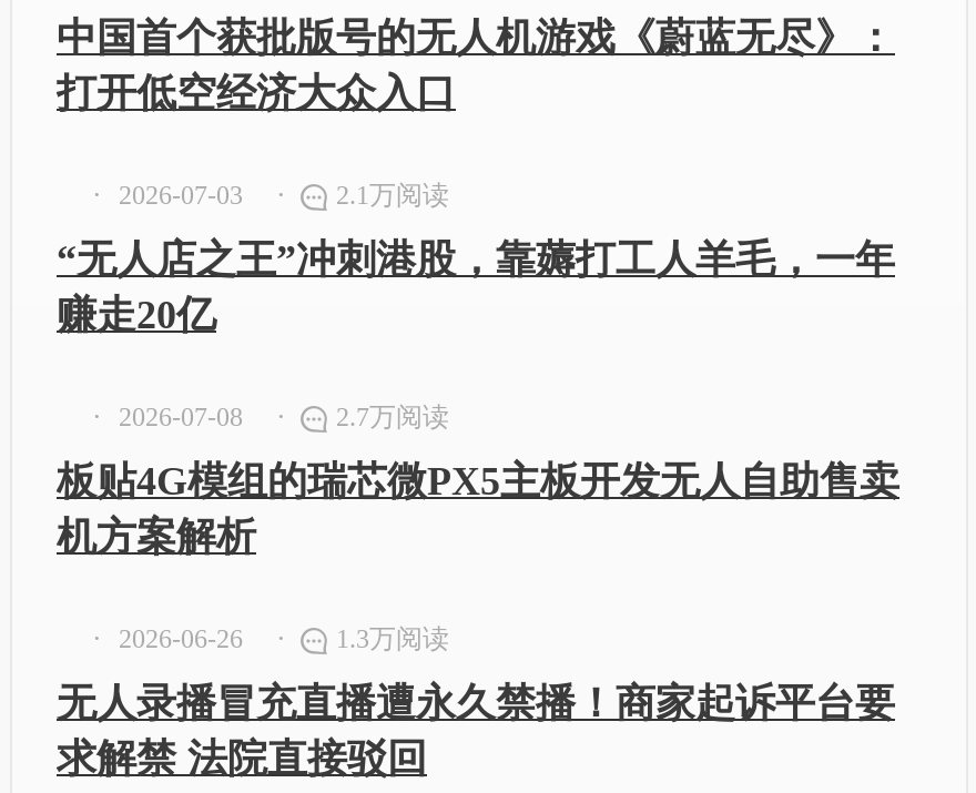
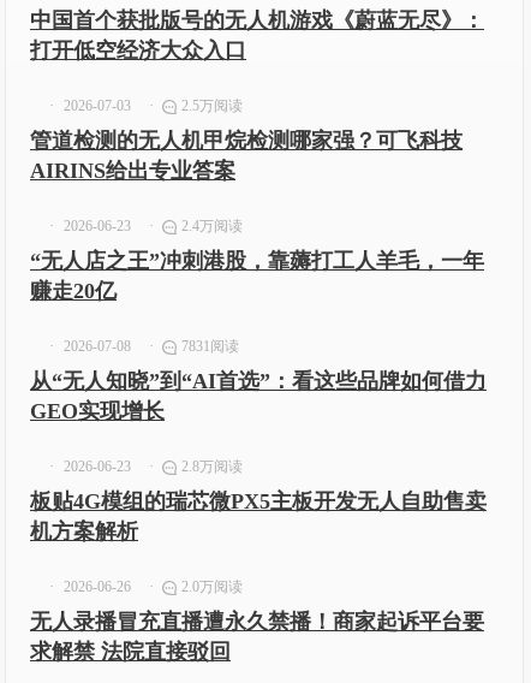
- 2.1万阅读
+ 2.5万阅读
+ 管道检测的无人机甲烷检测哪家强？可飞科技
+ AIRINS给出专业答案
+ 2026-06-23
+ 2.4万阅读

- 2.7万阅读
+ 7831阅读
+ 从“无人知晓”到“AI首选”：看这些品牌如何借力
+ GEO实现增长
+ 2026-06-23
+ 2.8万阅读

- 1.3万阅读
+ 2.0万阅读
